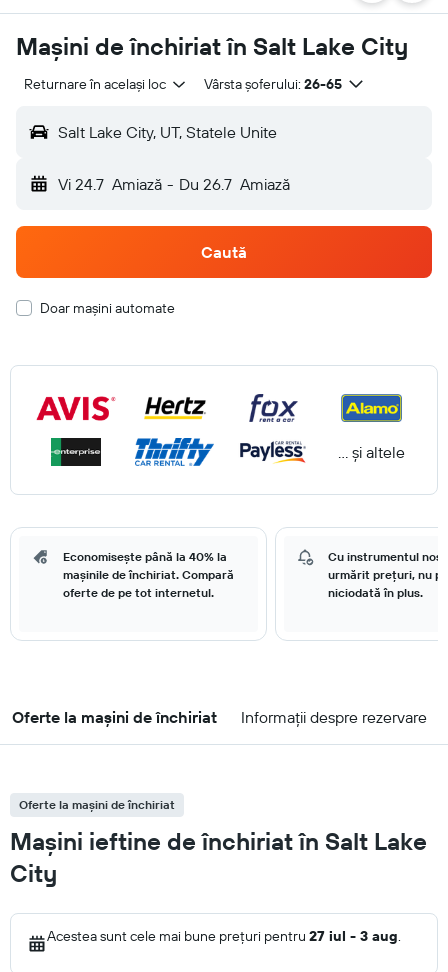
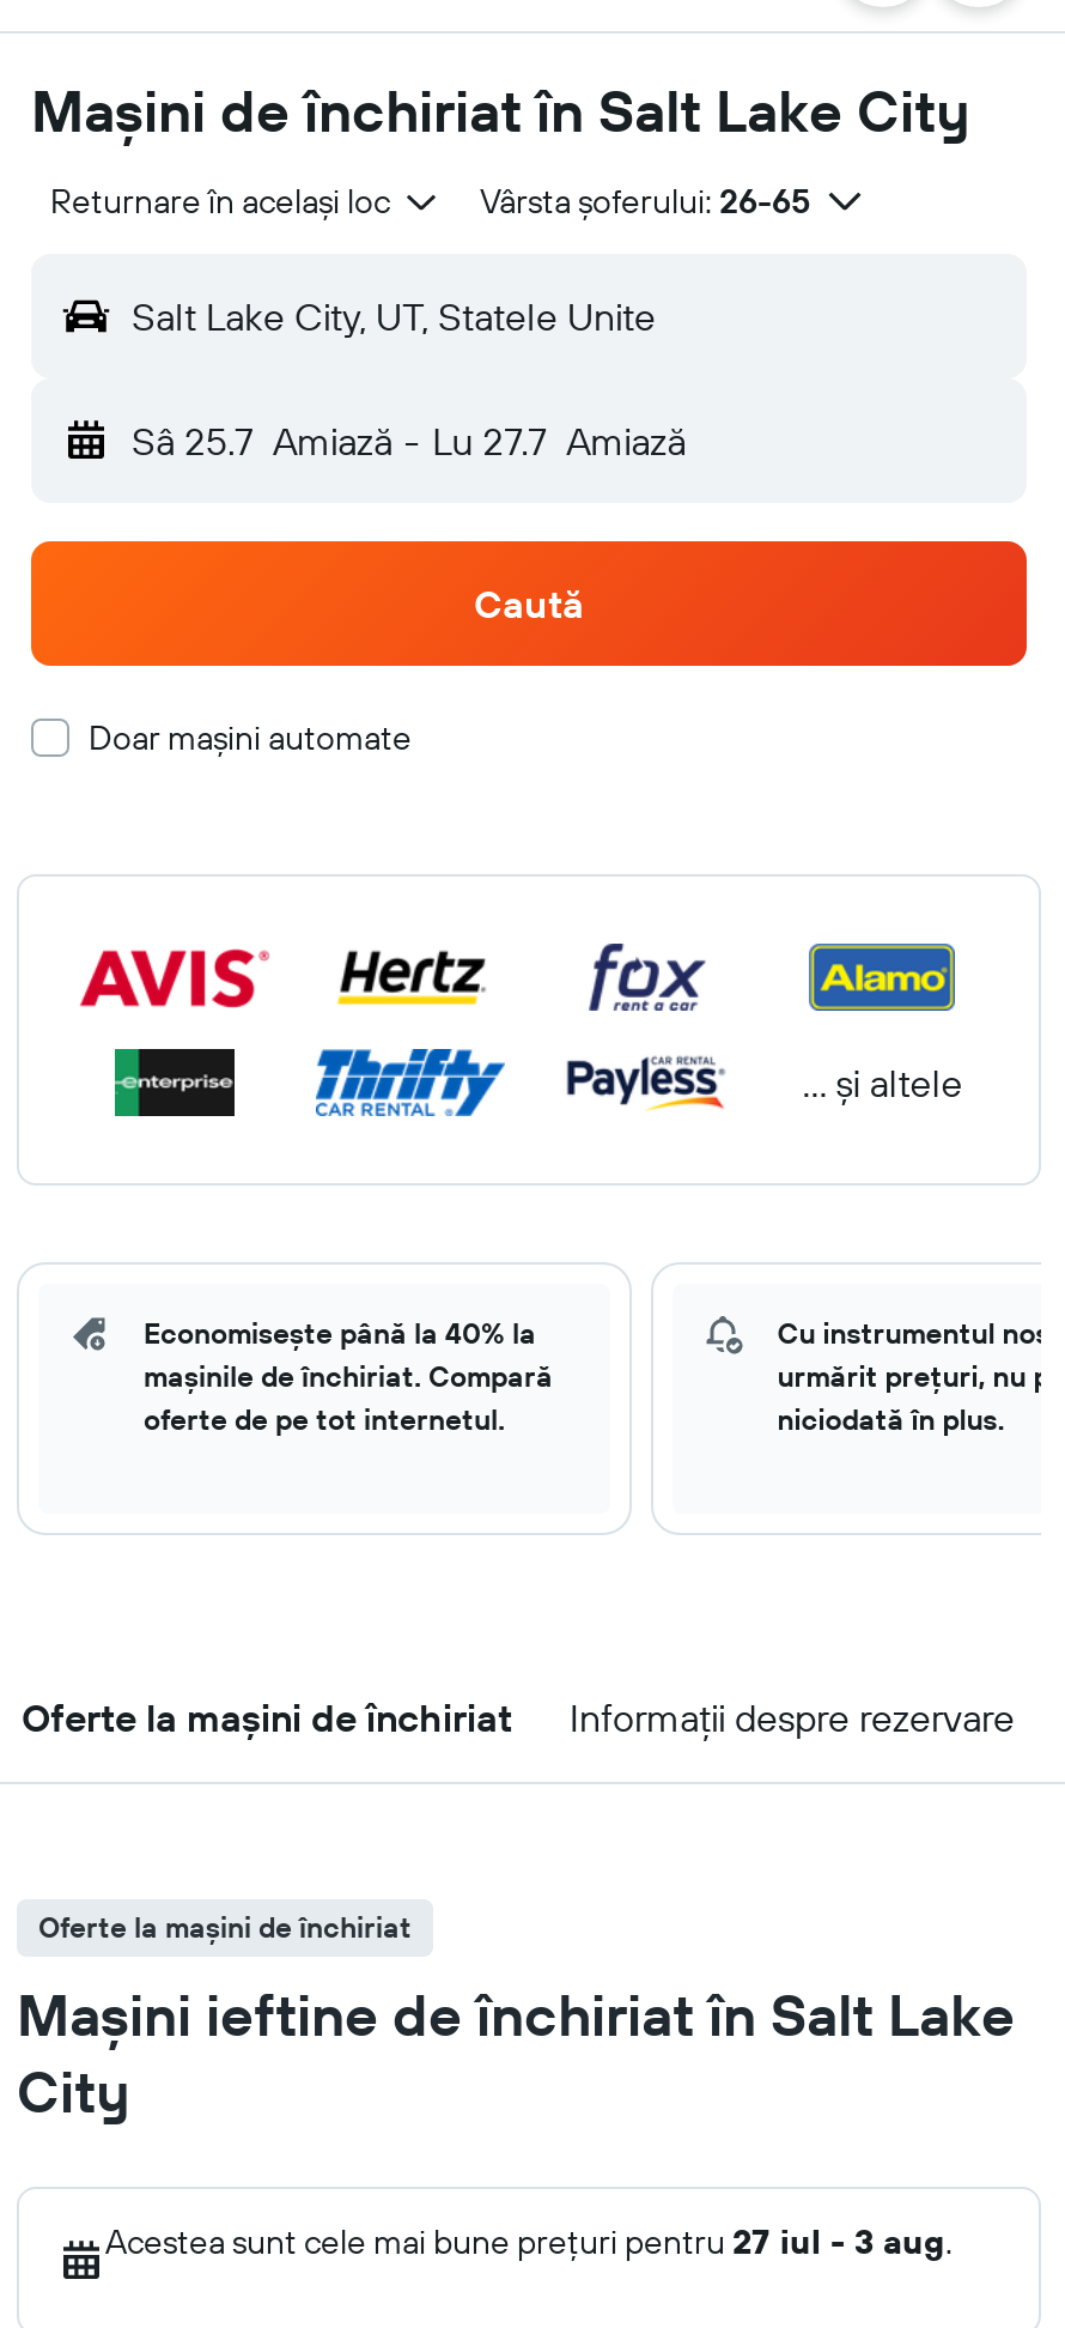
- Vi 24.7 Amiază - Du 26.7 Amiază
+ Sâ 25.7 Amiază - Lu 27.7 Amiază
